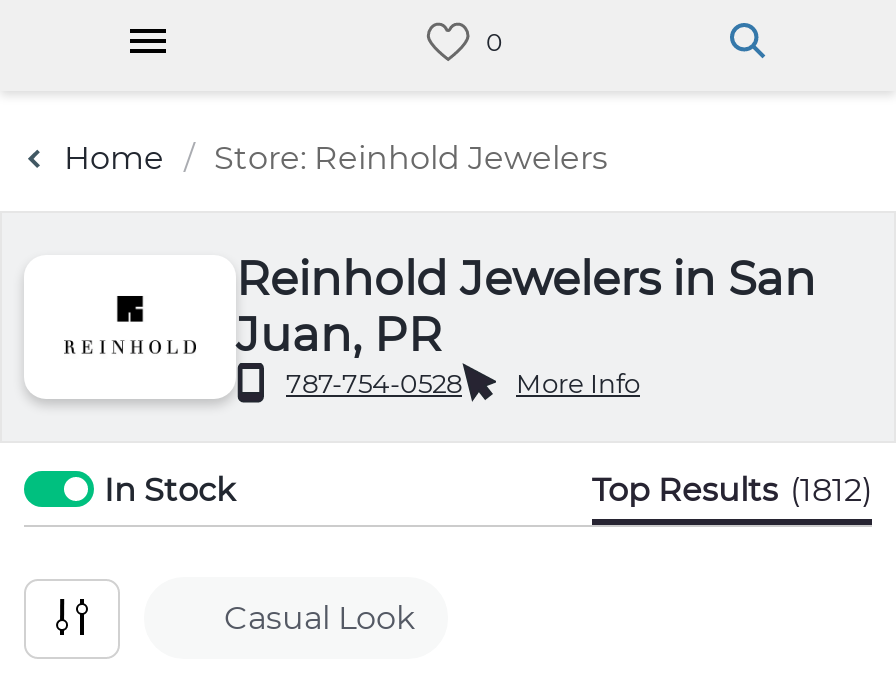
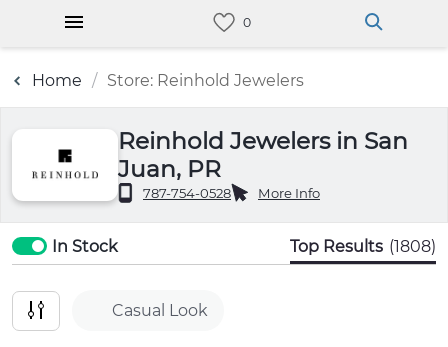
- Top Results (1812)
+ Top Results (1808)
